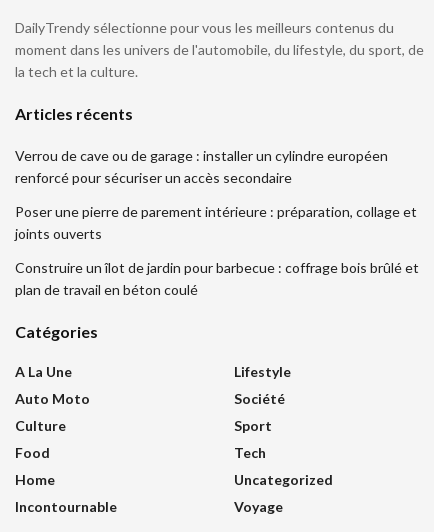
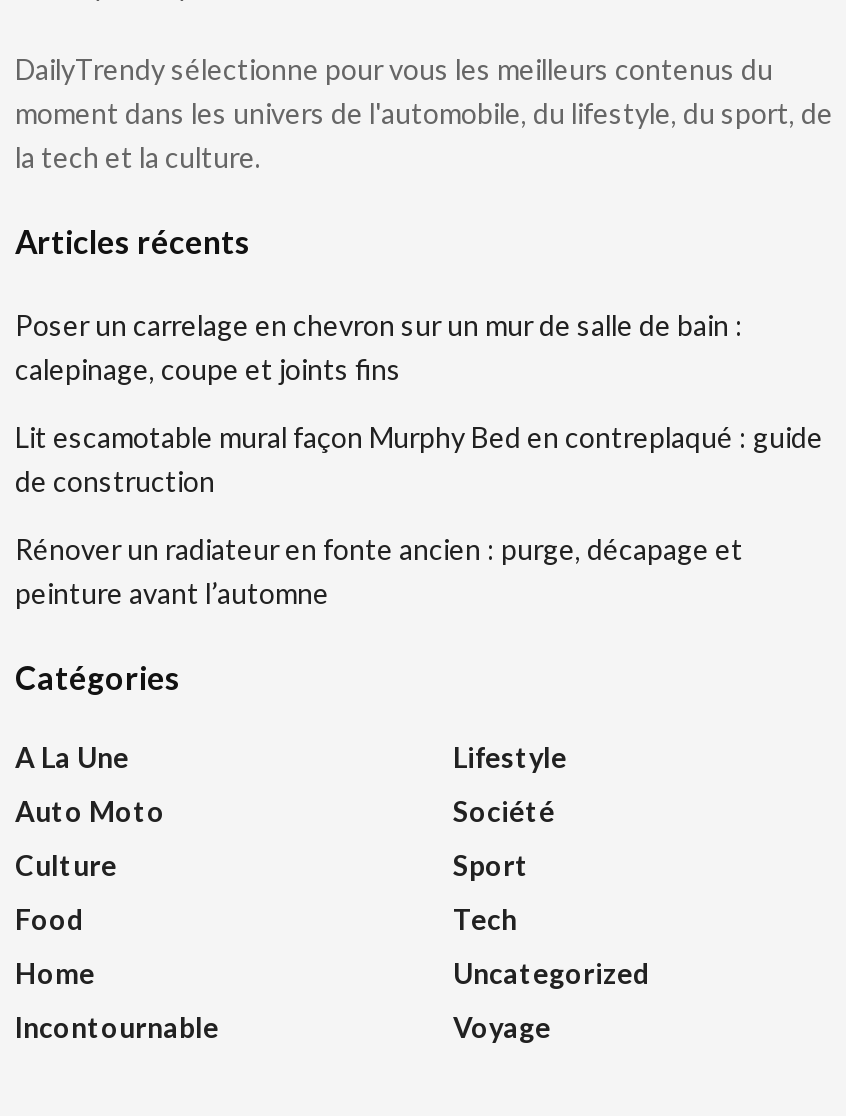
- Verrou de cave ou de garage : installer un cylindre européen
- renforcé pour sécuriser un accès secondaire
+ Poser un carrelage en chevron sur un mur de salle de bain :
+ calepinage, coupe et joints fins

- Poser une pierre de parement intérieure : préparation, collage et
- joints ouverts
+ Lit escamotable mural façon Murphy Bed en contreplaqué : guide
+ de construction

- Construire un îlot de jardin pour barbecue : coffrage bois brûlé et
- plan de travail en béton coulé
+ Rénover un radiateur en fonte ancien : purge, décapage et
+ peinture avant l’automne
